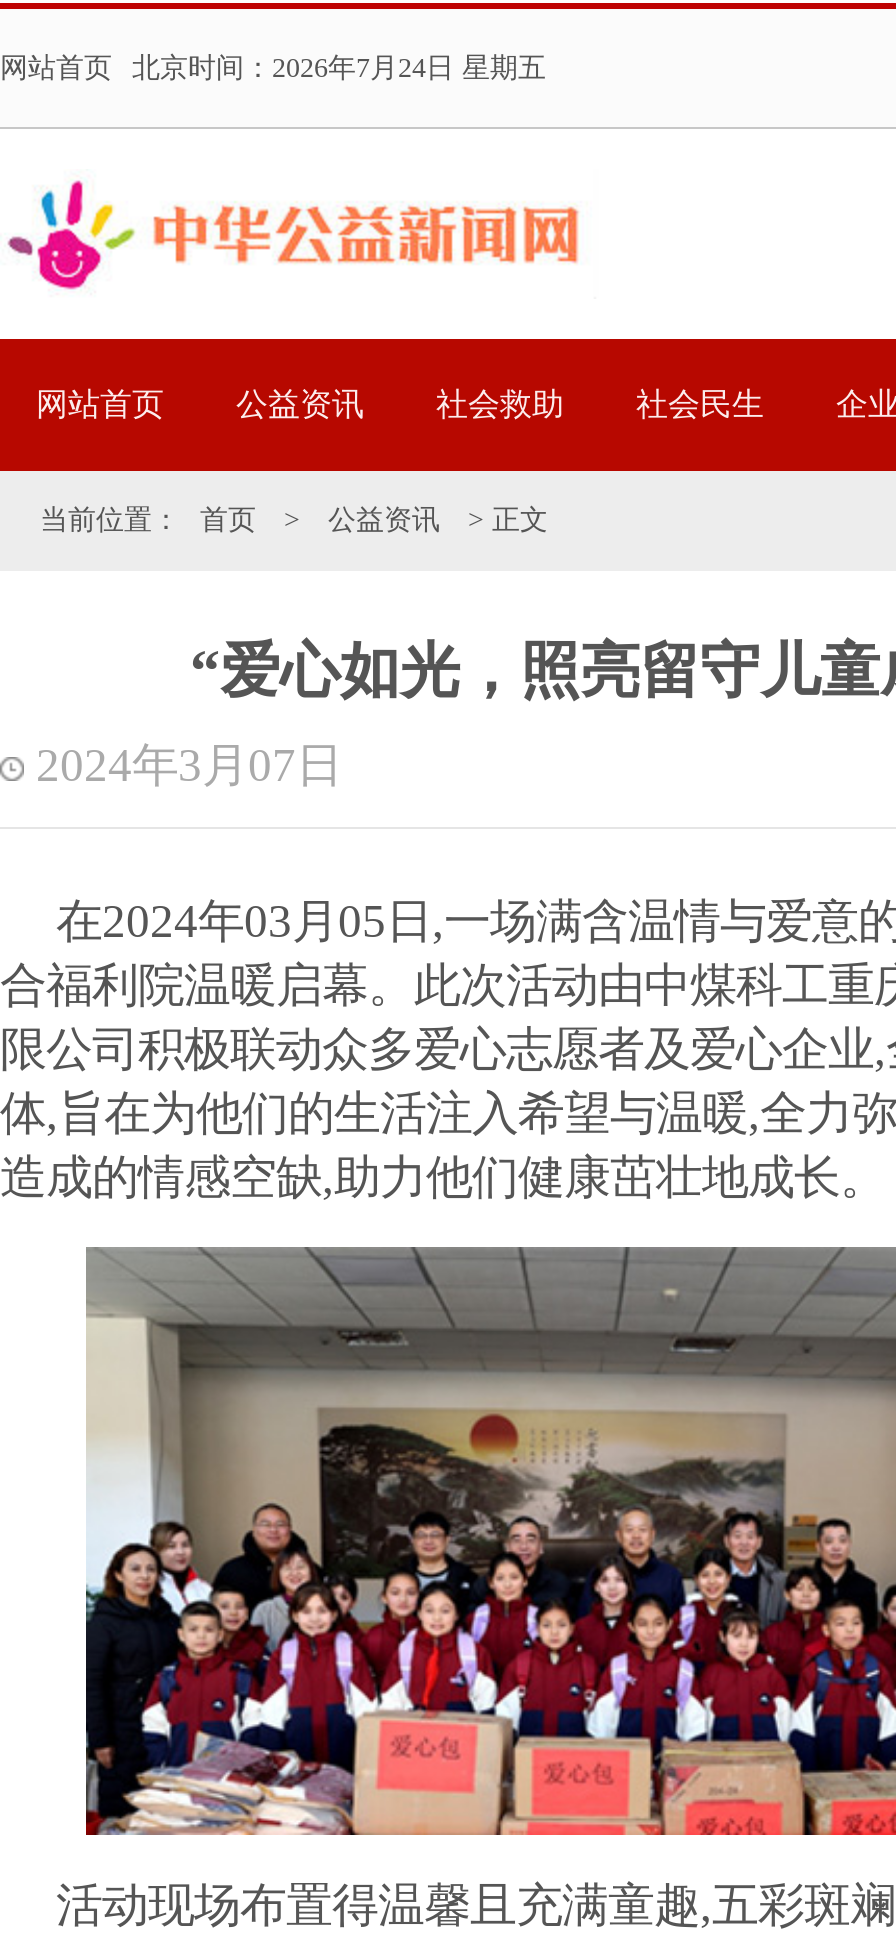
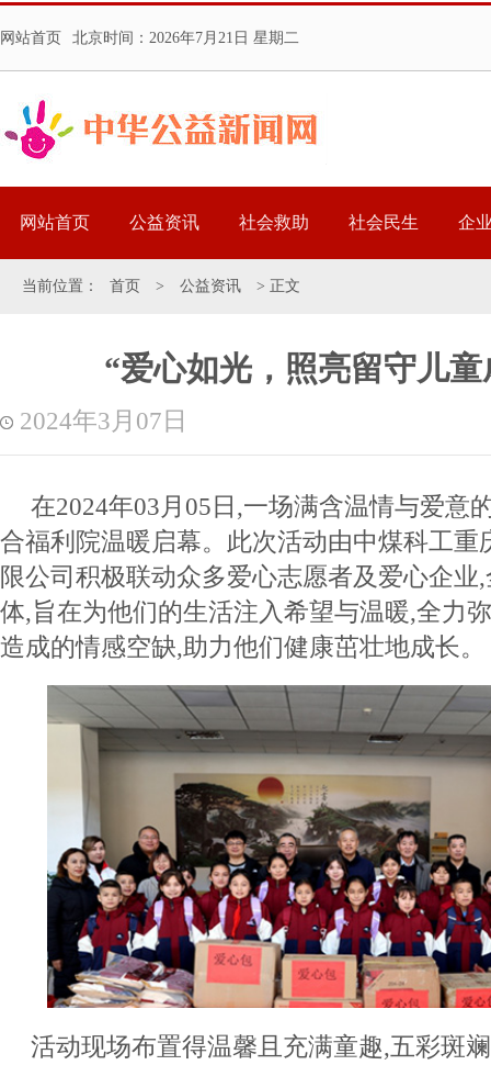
- 北京时间：2026年7月24日 星期五
+ 北京时间：2026年7月21日 星期二
